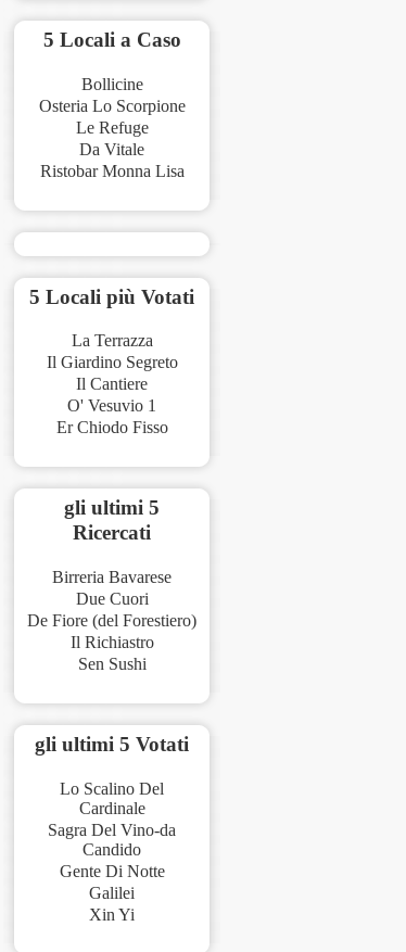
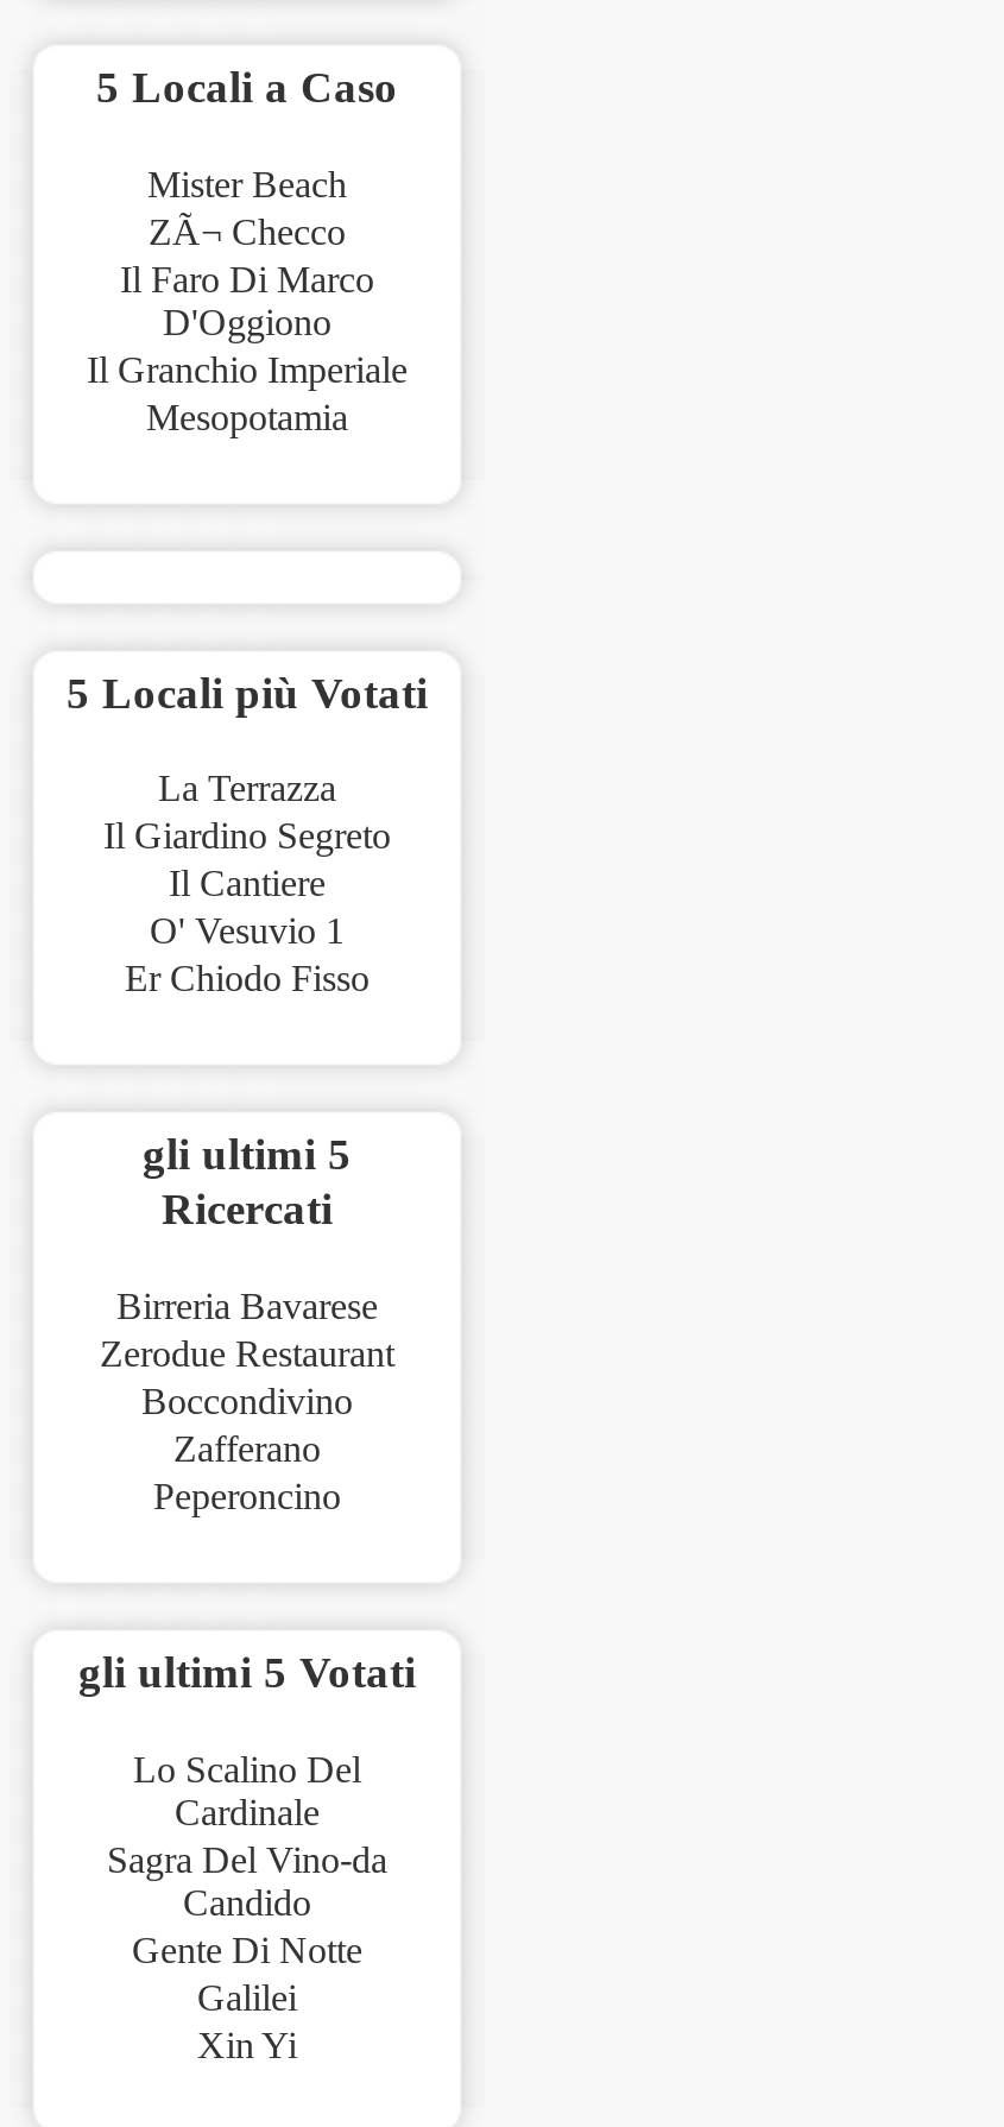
- Bollicine
- Osteria Lo Scorpione
- Le Refuge
- Da Vitale
- Ristobar Monna Lisa
+ Mister Beach
+ ZÃ¬ Checco
+ Il Faro Di Marco
+ D'Oggiono
+ Il Granchio Imperiale
+ Mesopotamia

- Due Cuori
- De Fiore (del Forestiero)
- Il Richiastro
- Sen Sushi
+ Zerodue Restaurant
+ Boccondivino
+ Zafferano
+ Peperoncino
